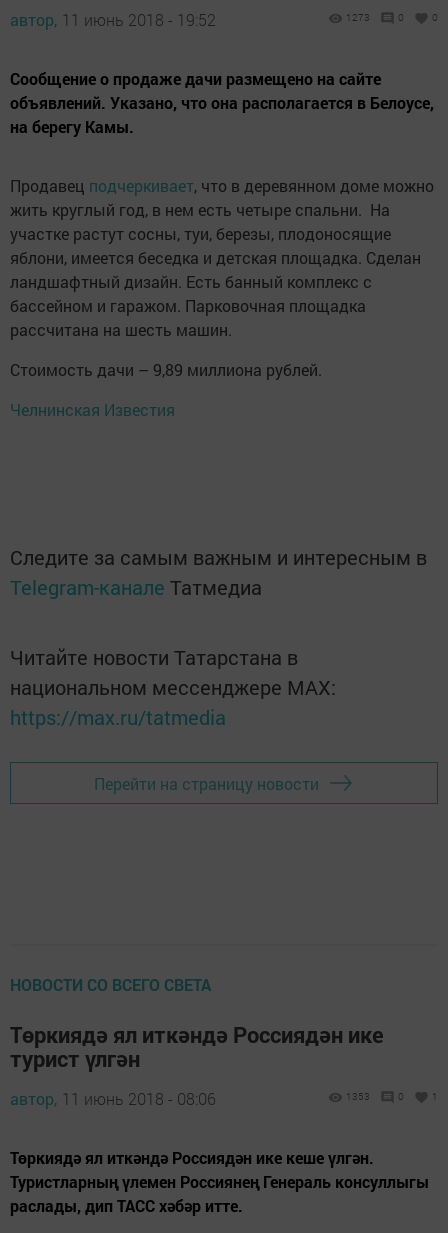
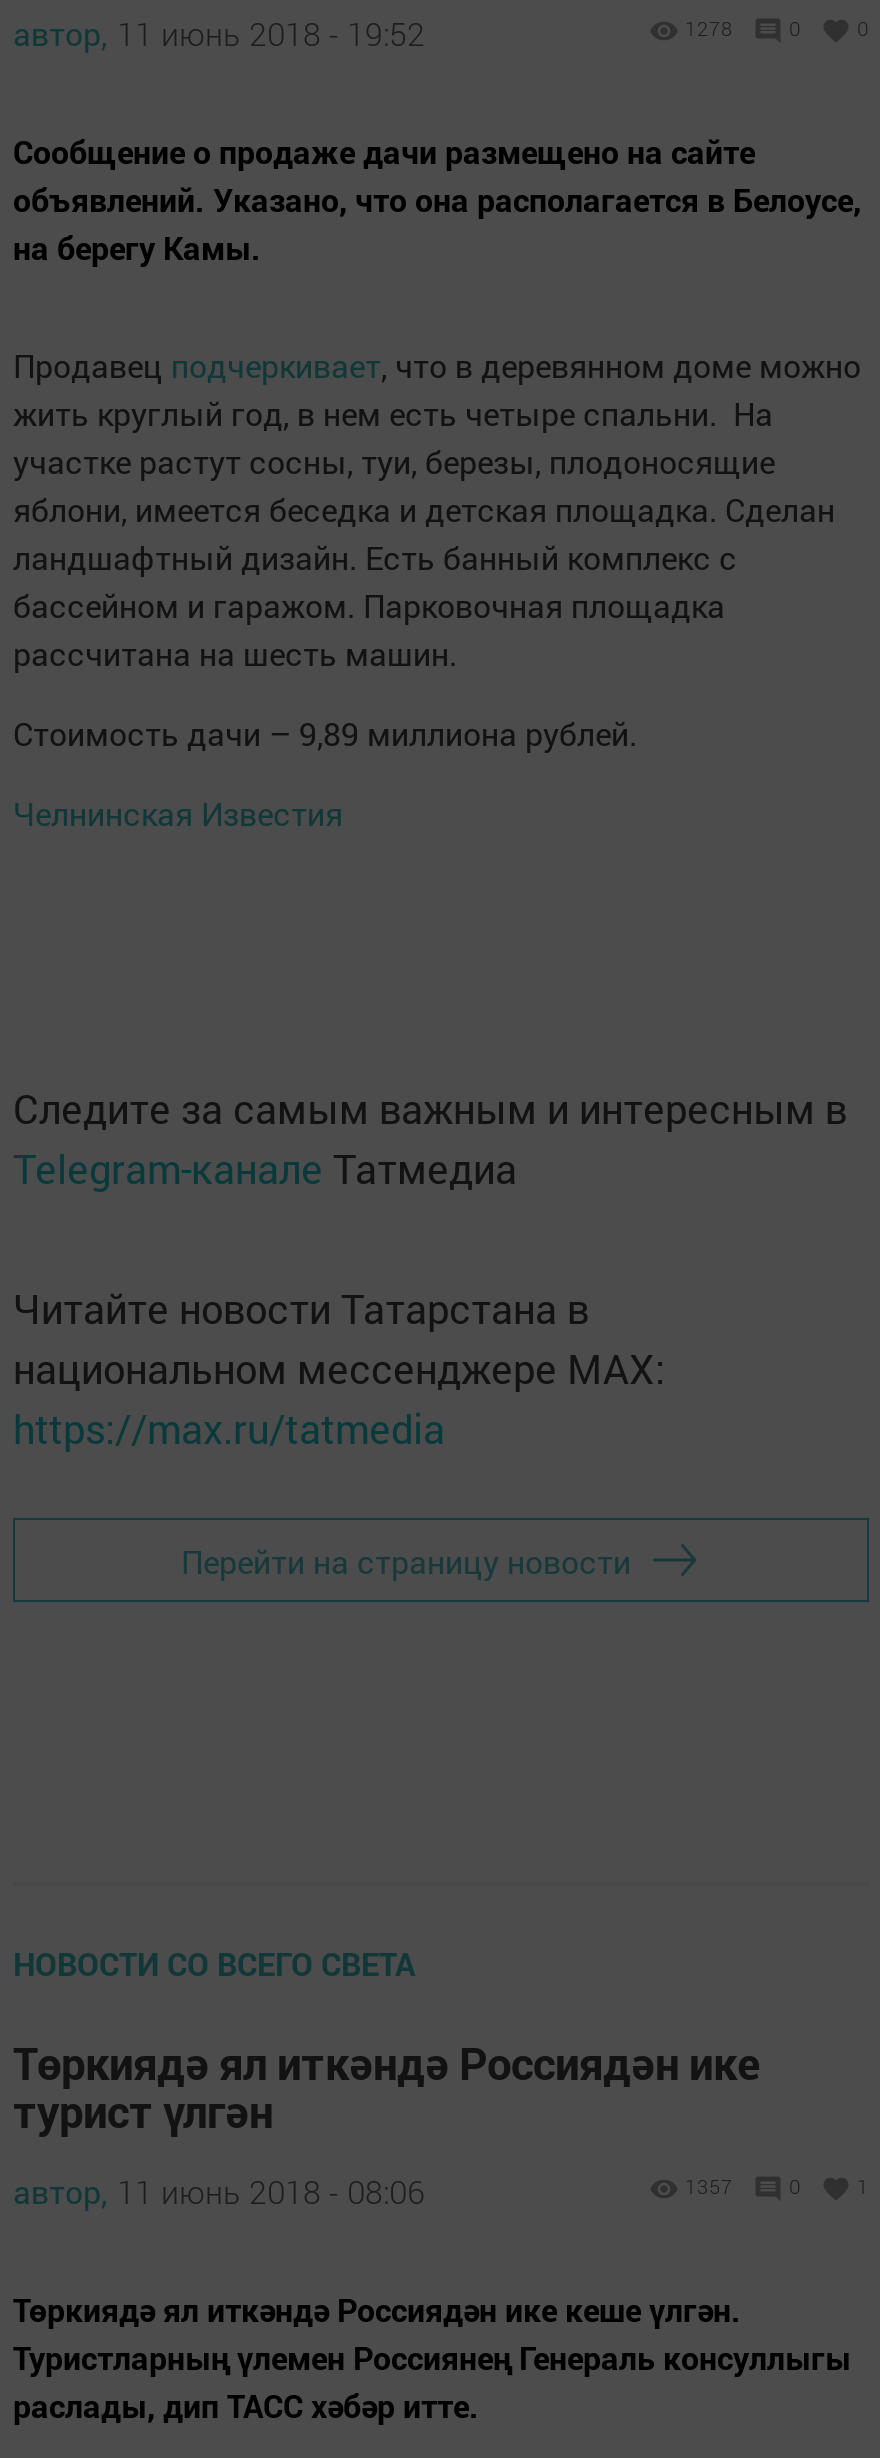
- 1273
+ 1278

- 1353
+ 1357
